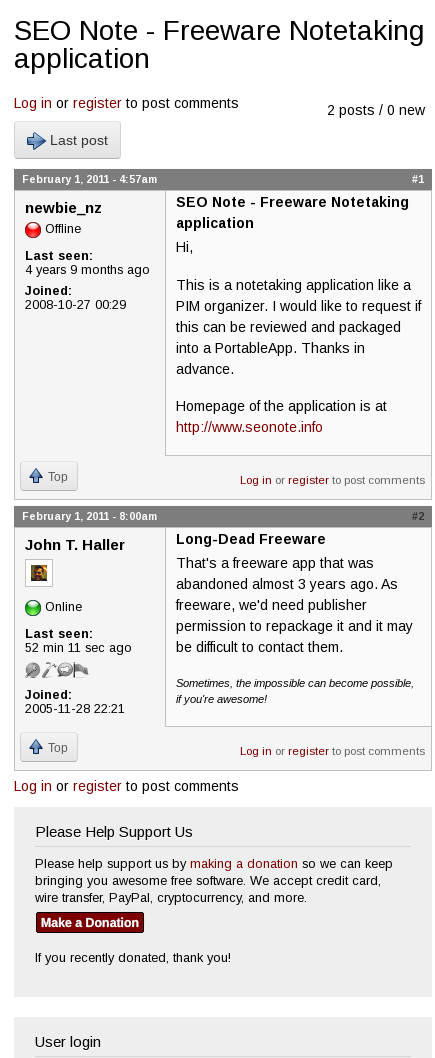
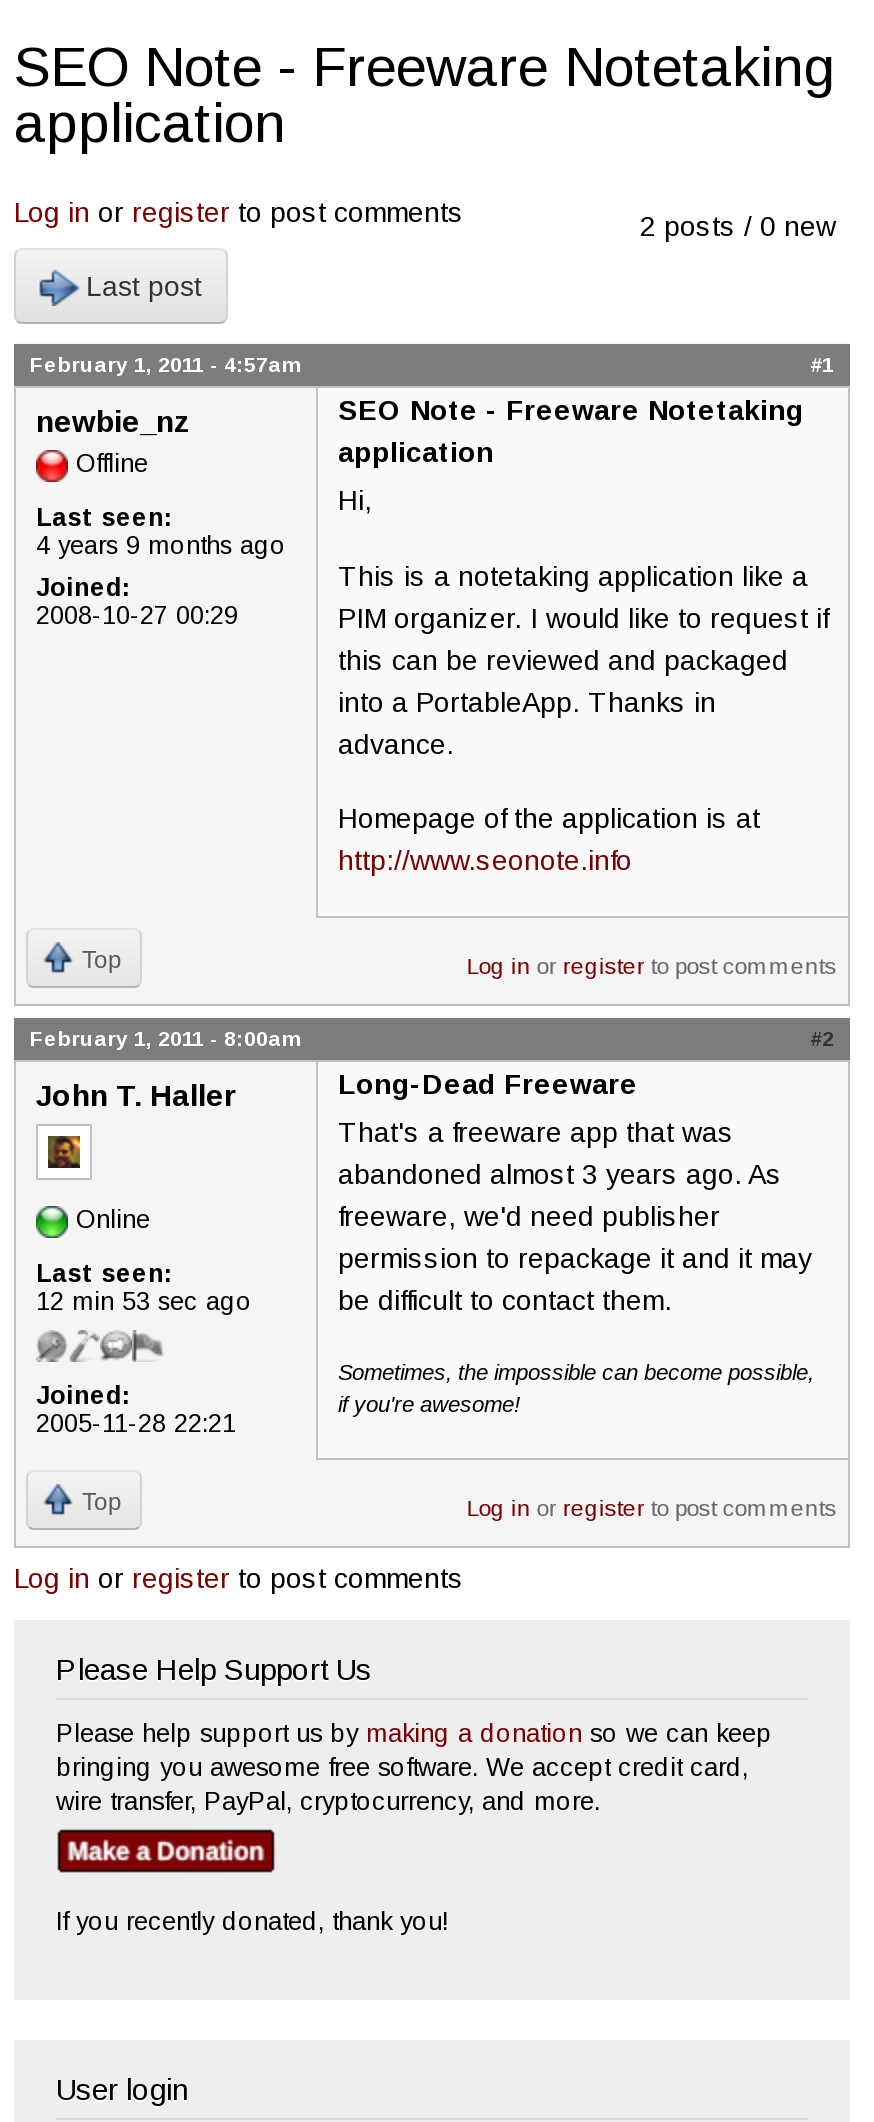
- 52 min 11 sec ago
+ 12 min 53 sec ago
